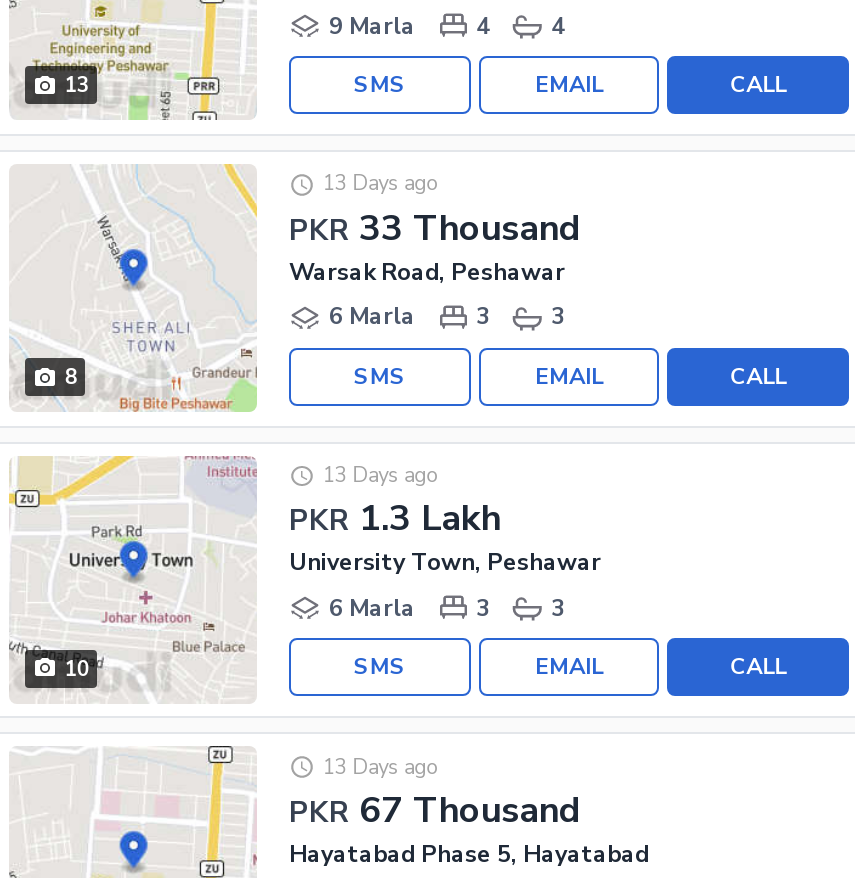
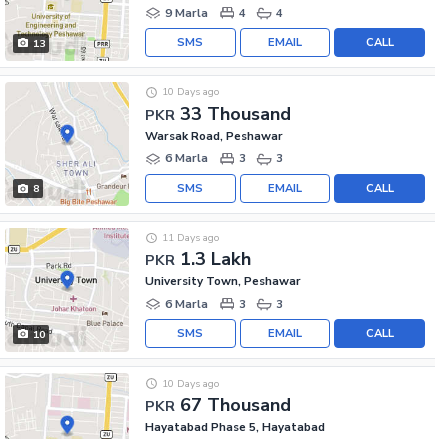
- 13 Days ago
+ 10 Days ago

- 13 Days ago
+ 11 Days ago

- 13 Days ago
+ 10 Days ago
